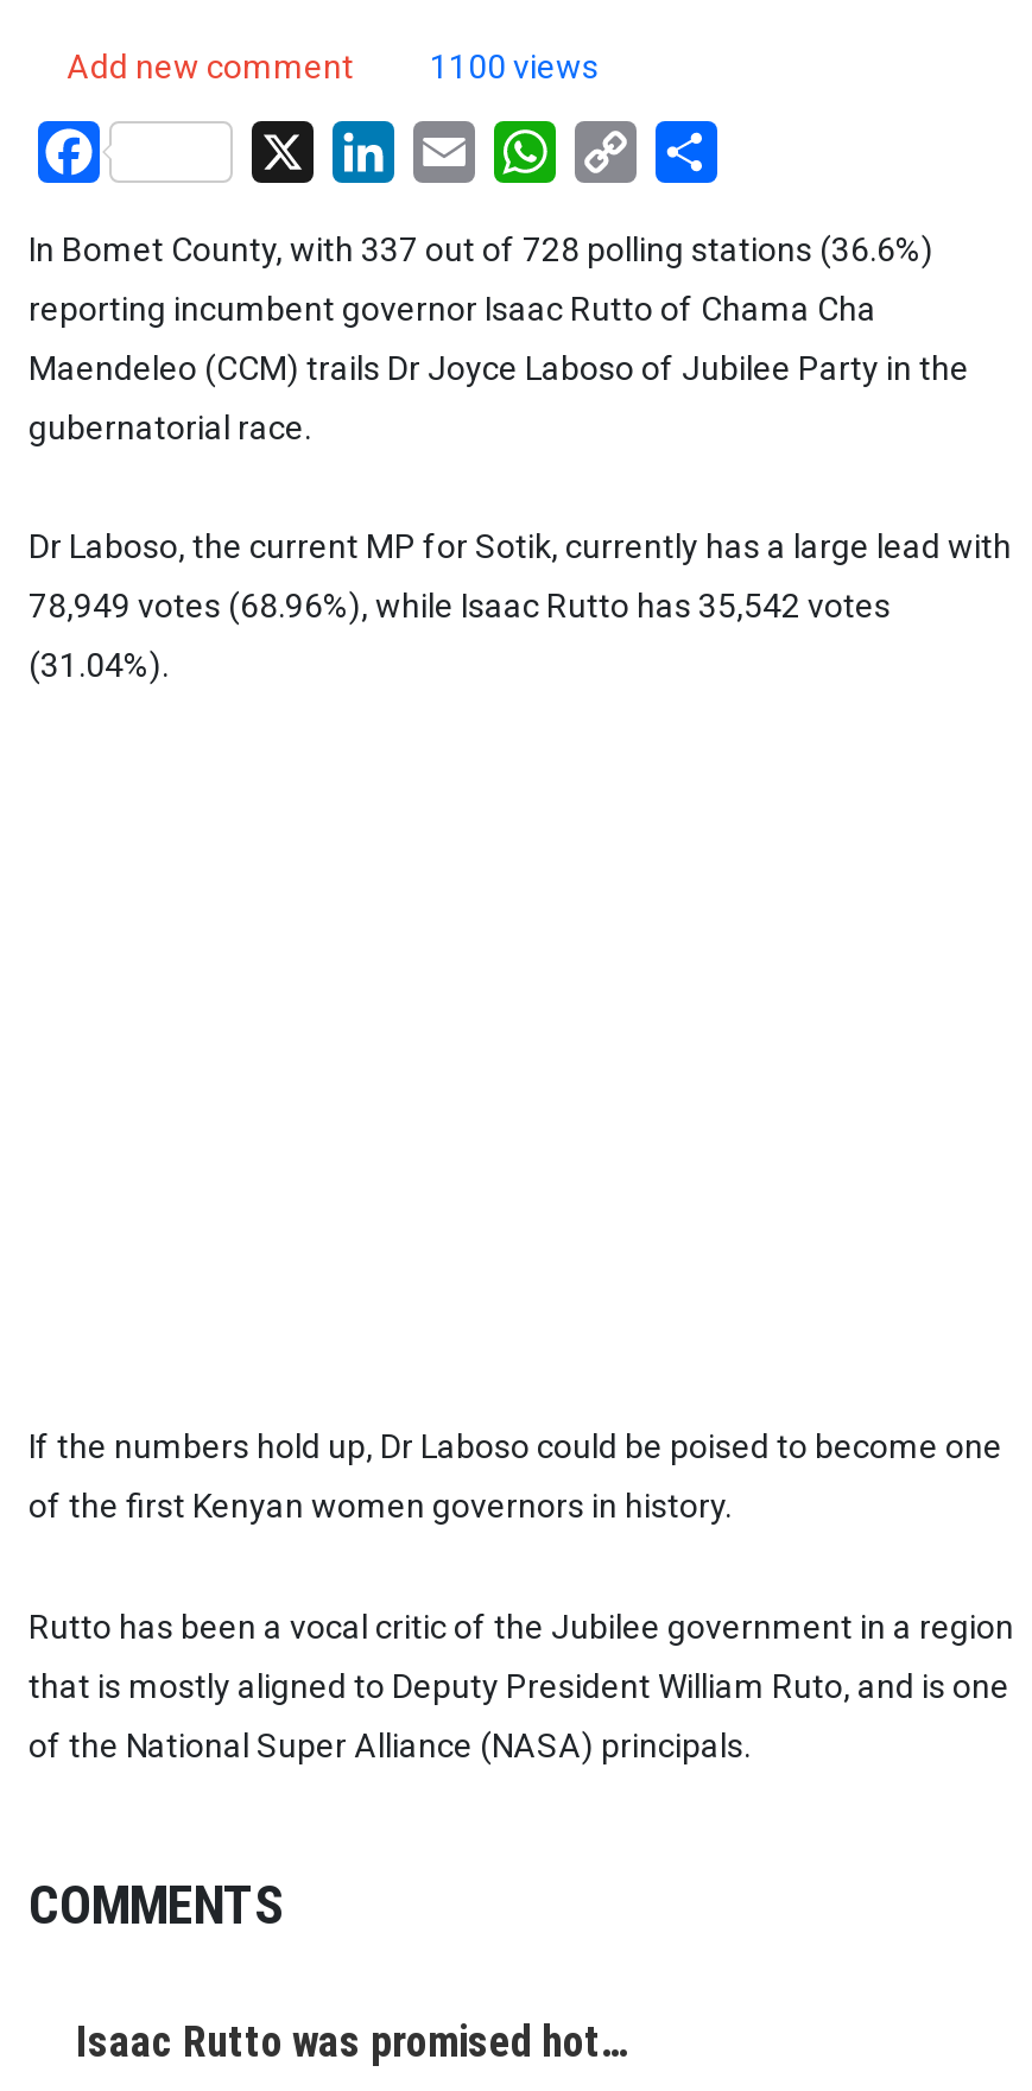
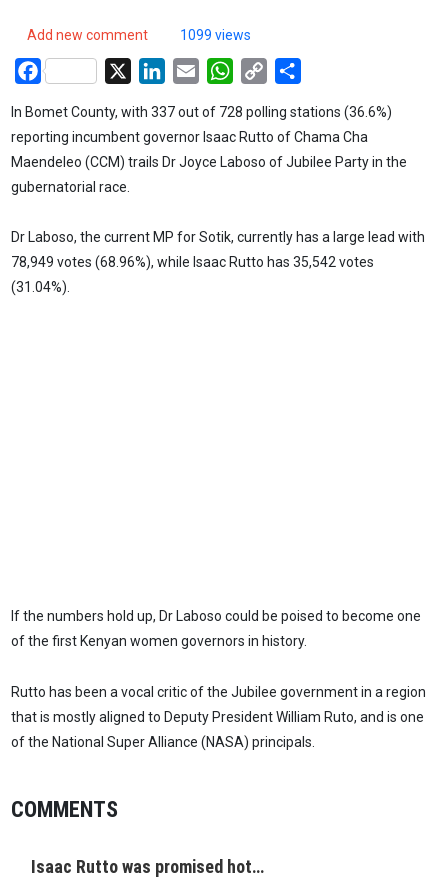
- Add new comment 1100 views
+ Add new comment 1099 views
